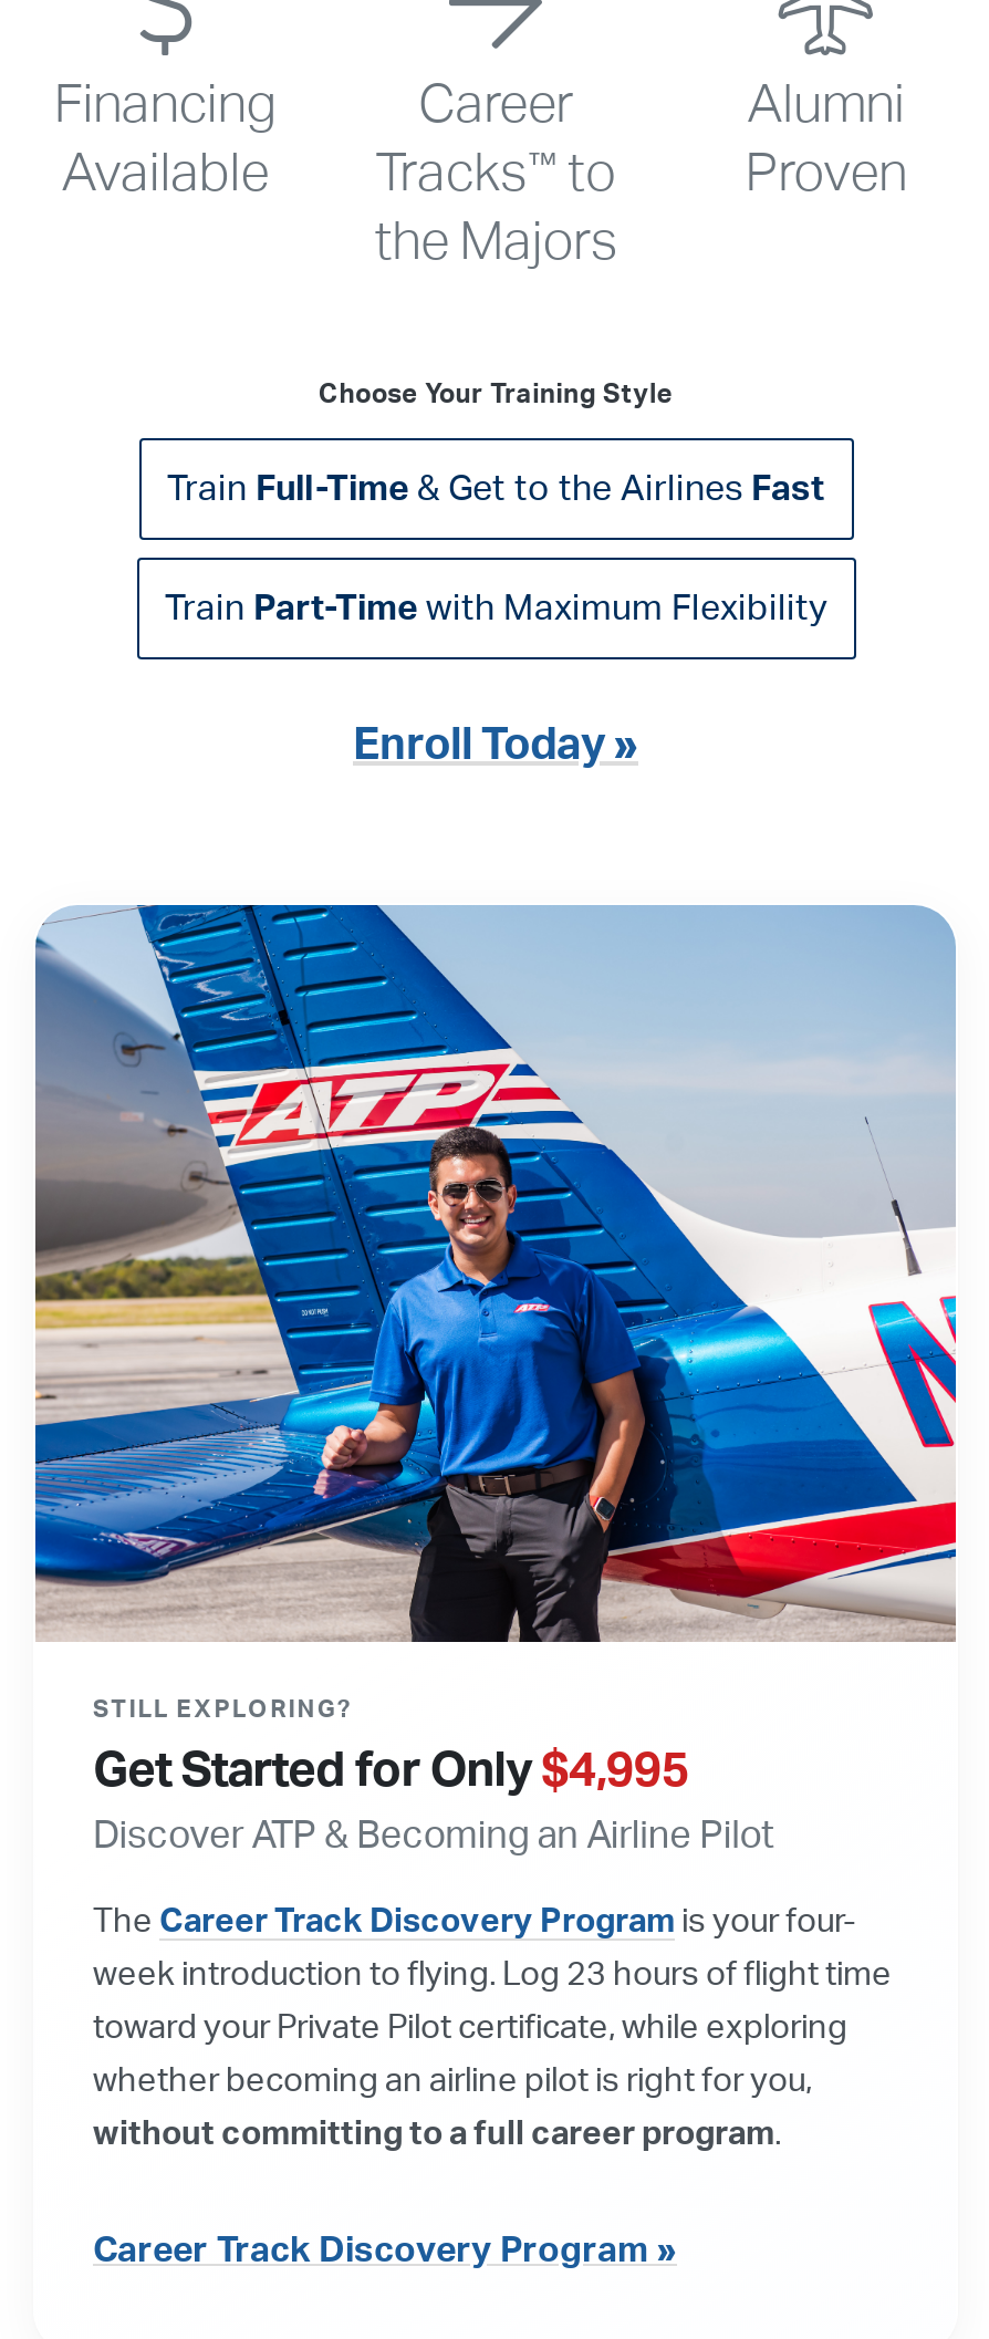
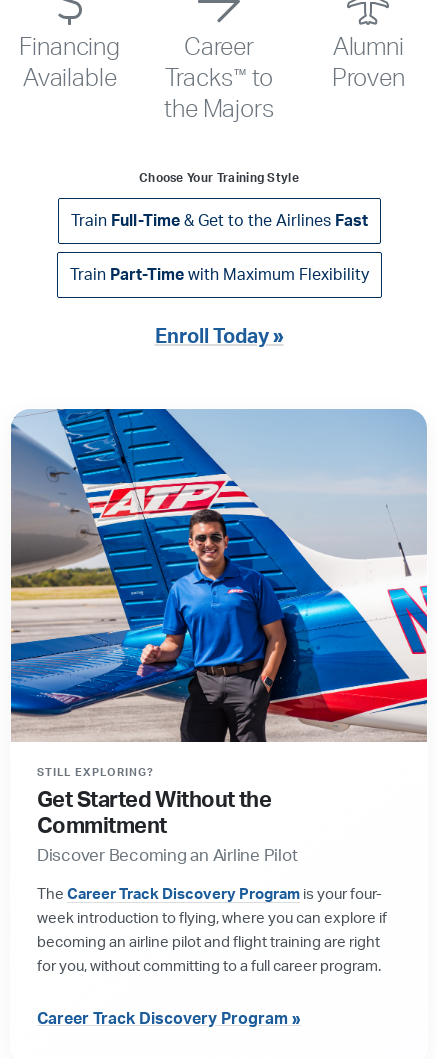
- Get Started for Only $4,995
- Discover ATP & Becoming an Airline Pilot
+ Get Started Without the
+ Commitment
+ Discover Becoming an Airline Pilot

moved down: The Career Track Discovery Program is your four-

- week introduction to flying. Log 23 hours of flight time
- toward your Private Pilot certificate, while exploring
- whether becoming an airline pilot is right for you,
- without committing to a full career program.
+ week introduction to flying, where you can explore if
+ becoming an airline pilot and flight training are right
+ for you, without committing to a full career program.
